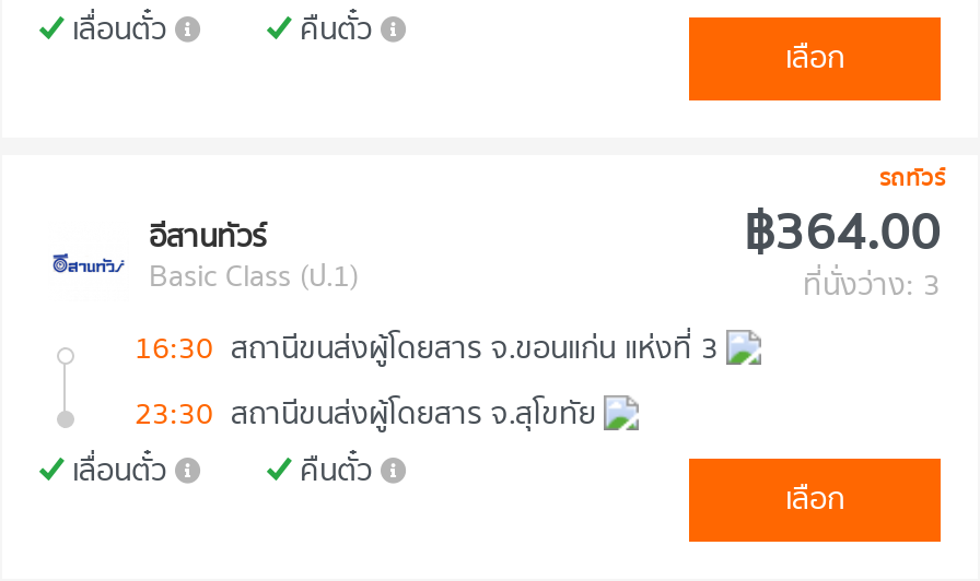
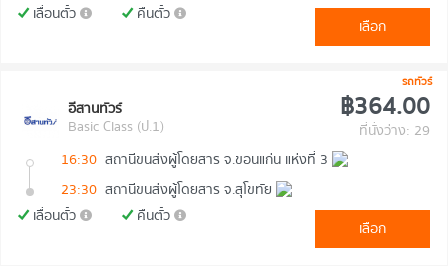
- ที่นั่งว่าง: 3
+ ที่นั่งว่าง: 29
